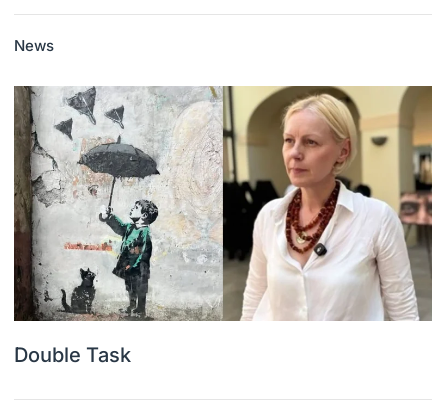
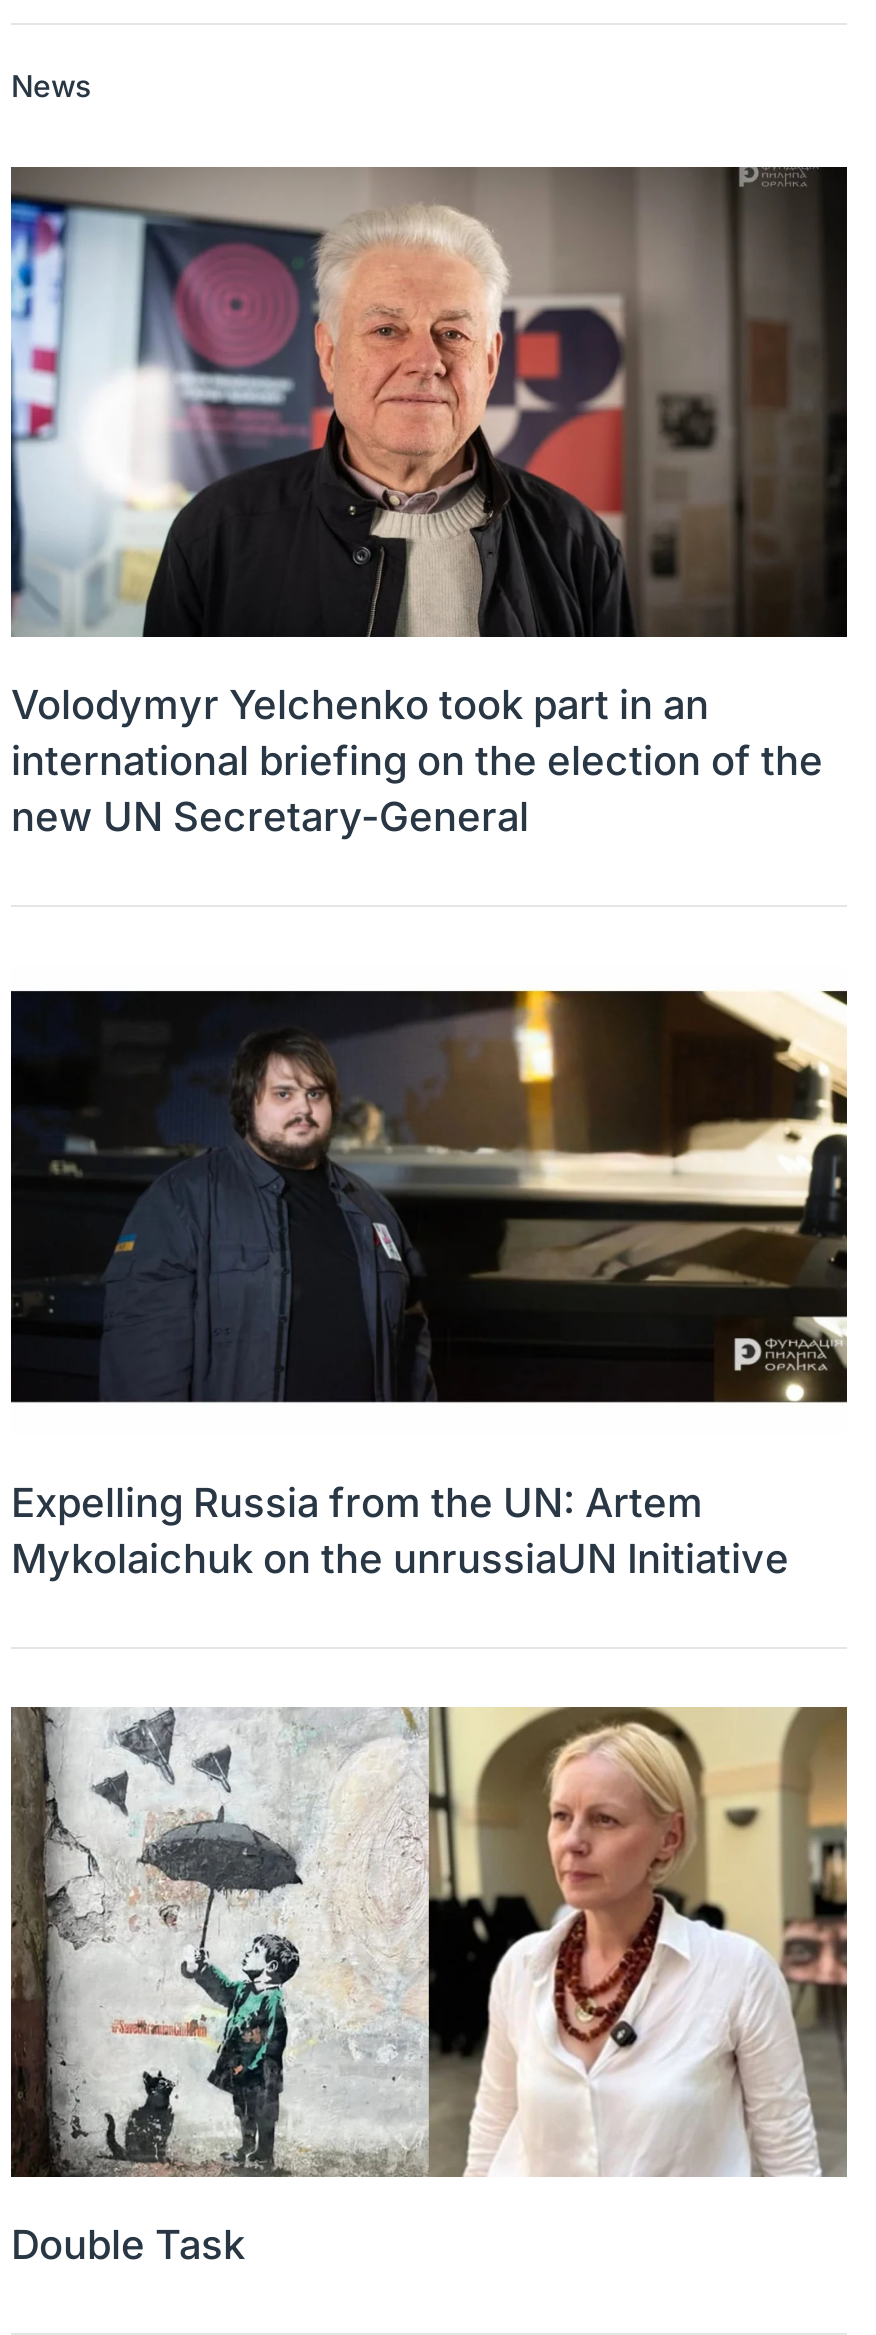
+ [image]
+ Volodymyr Yelchenko took part in an
+ international briefing on the election of the
+ new UN Secretary-General

+ [image]
+ Expelling Russia from the UN: Artem
+ Mykolaichuk on the unrussiaUN Initiative
